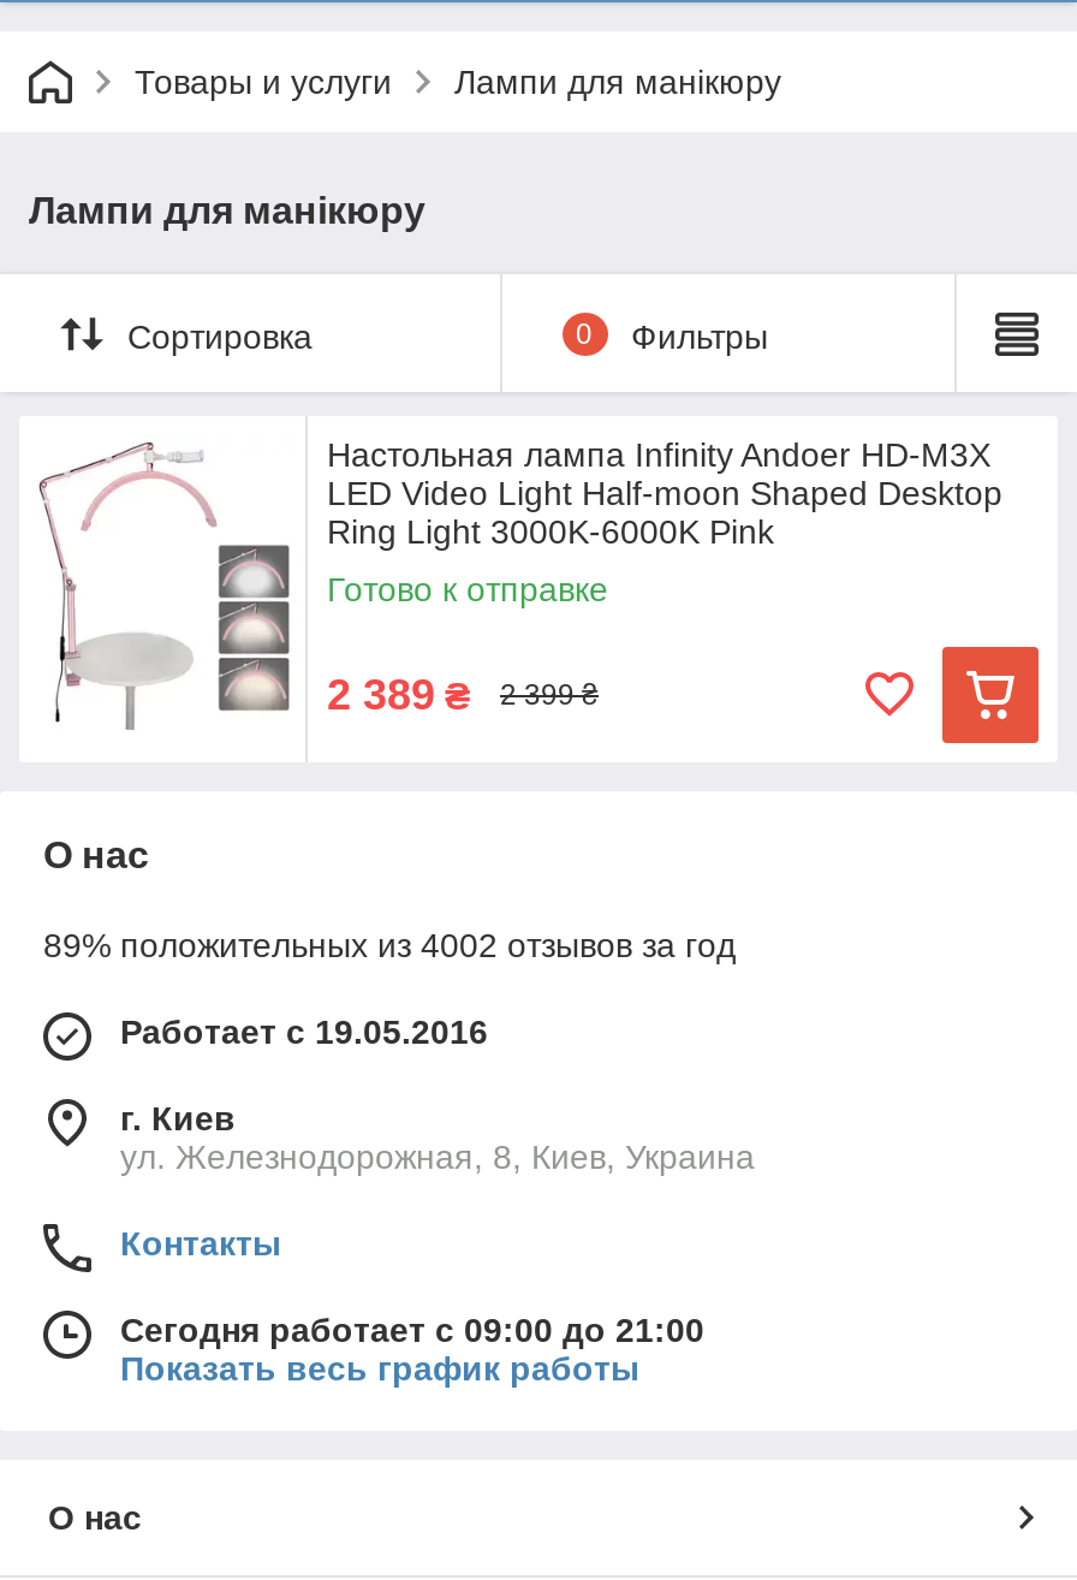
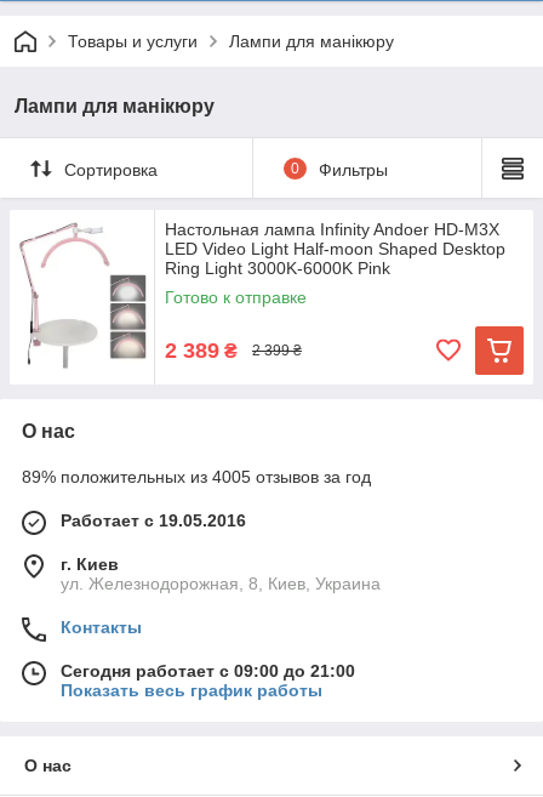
- 89% положительных из 4002 отзывов за год
+ 89% положительных из 4005 отзывов за год
